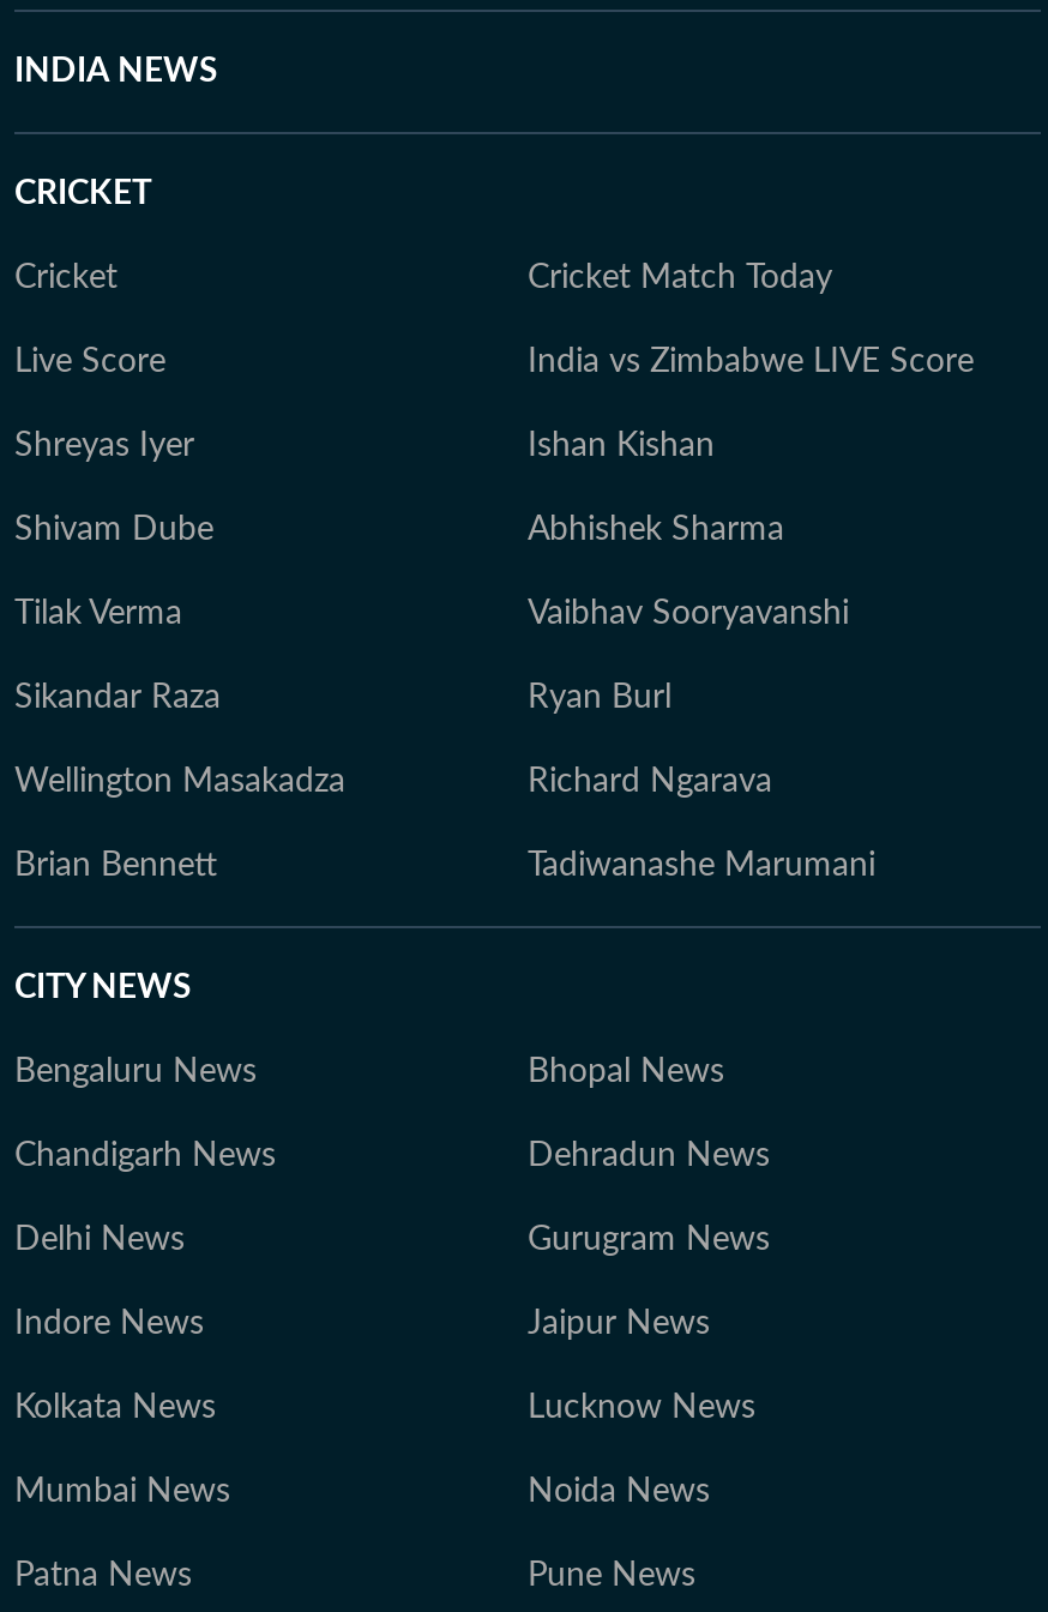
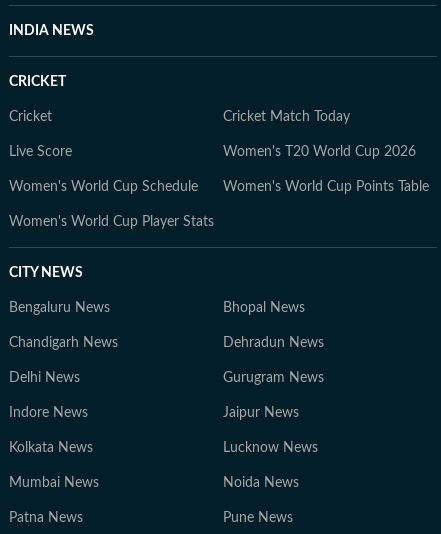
- India vs Zimbabwe LIVE Score
- Shreyas Iyer
- Ishan Kishan
- Shivam Dube
- Abhishek Sharma
- Tilak Verma
- Vaibhav Sooryavanshi
- Sikandar Raza
- Ryan Burl
- Wellington Masakadza
- Richard Ngarava
- Brian Bennett
- Tadiwanashe Marumani
+ Women's T20 World Cup 2026
+ Women's World Cup Schedule
+ Women's World Cup Points Table
+ Women's World Cup Player Stats
